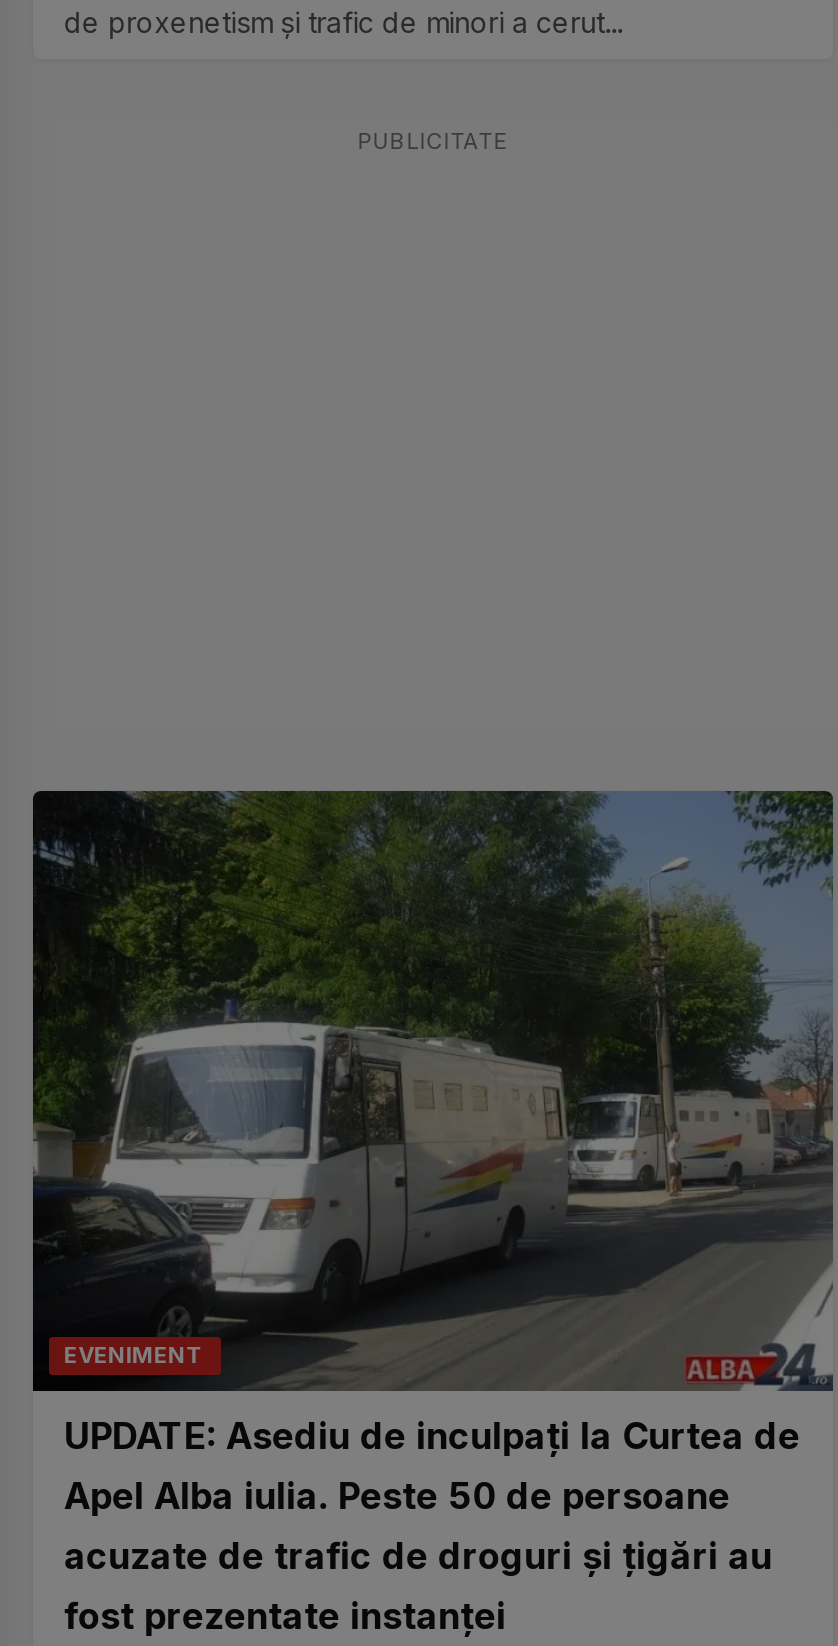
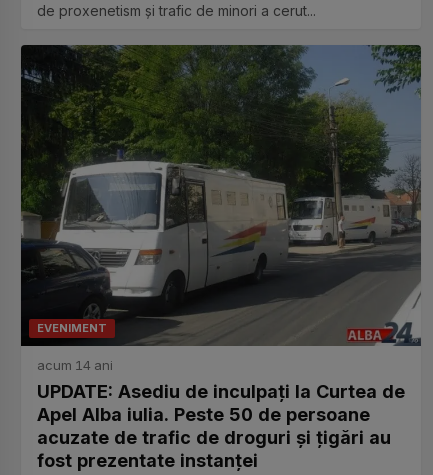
- PUBLICITATE

+ acum 14 ani
